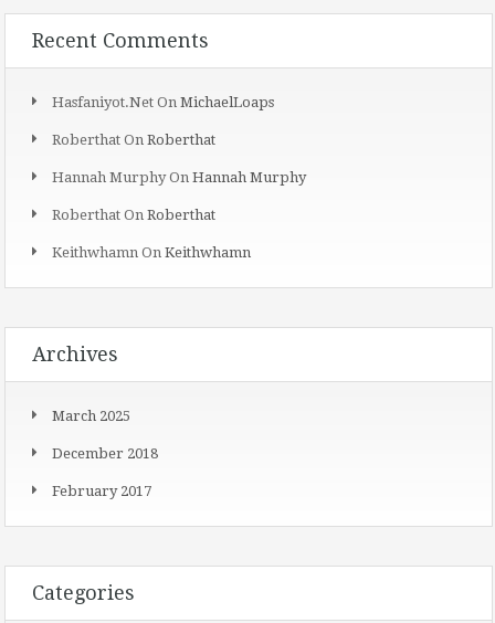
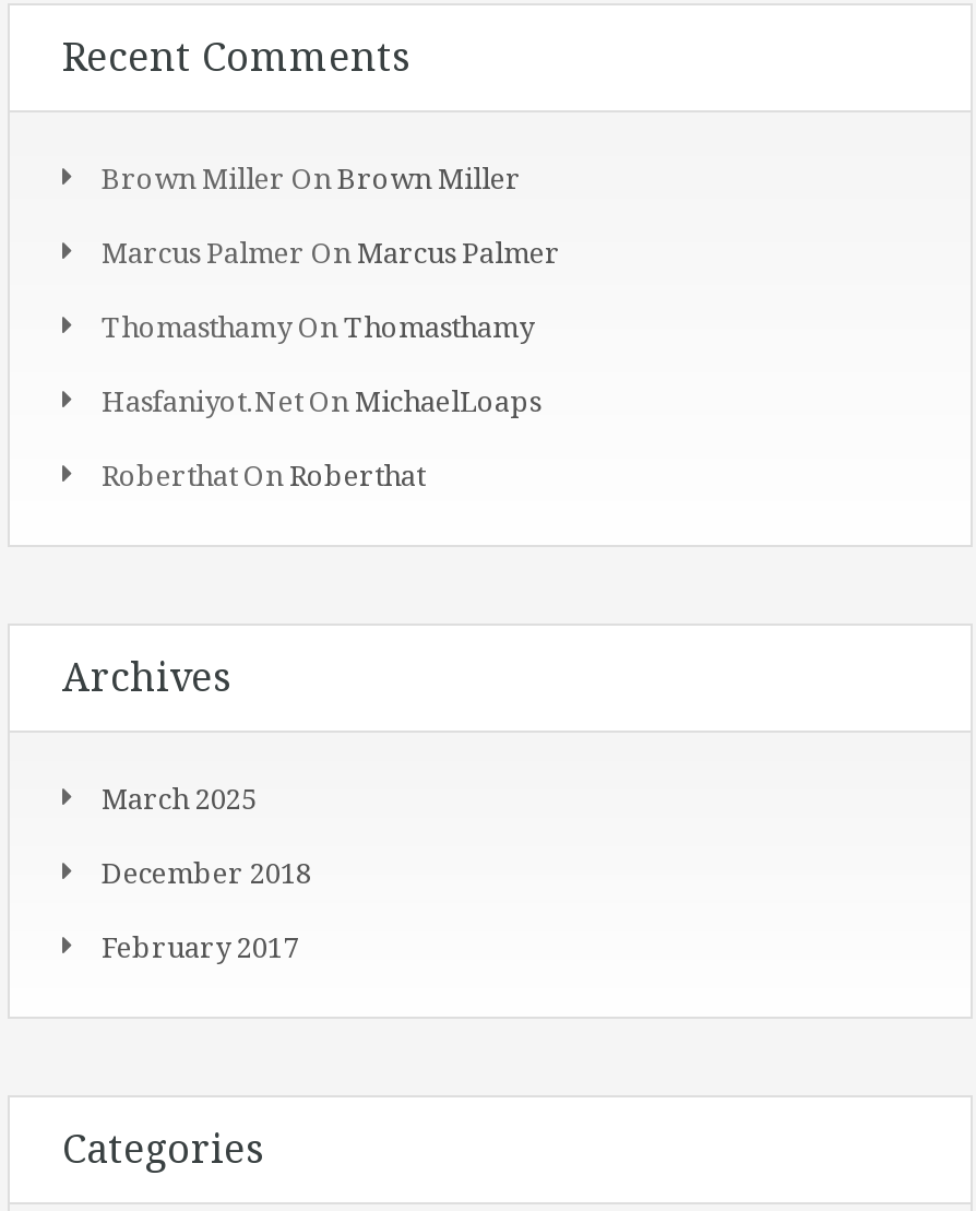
+ Brown Miller OnBrown Miller
+ Marcus Palmer On Marcus Palmer
+ Thomasthamy OnThomasthamy

moved down: Hasfaniyot.net On MichaelLoaps | Roberthat On Roberthat

- Hannah Murphy On Hannah Murphy
- Roberthat On Roberthat
- Keithwhamn On Keithwhamn
